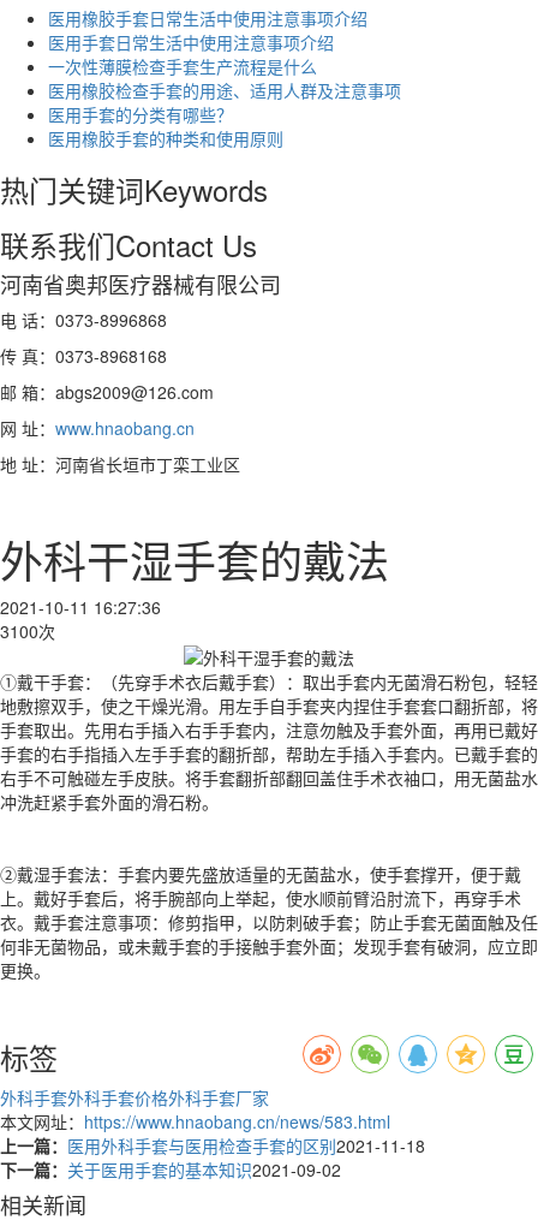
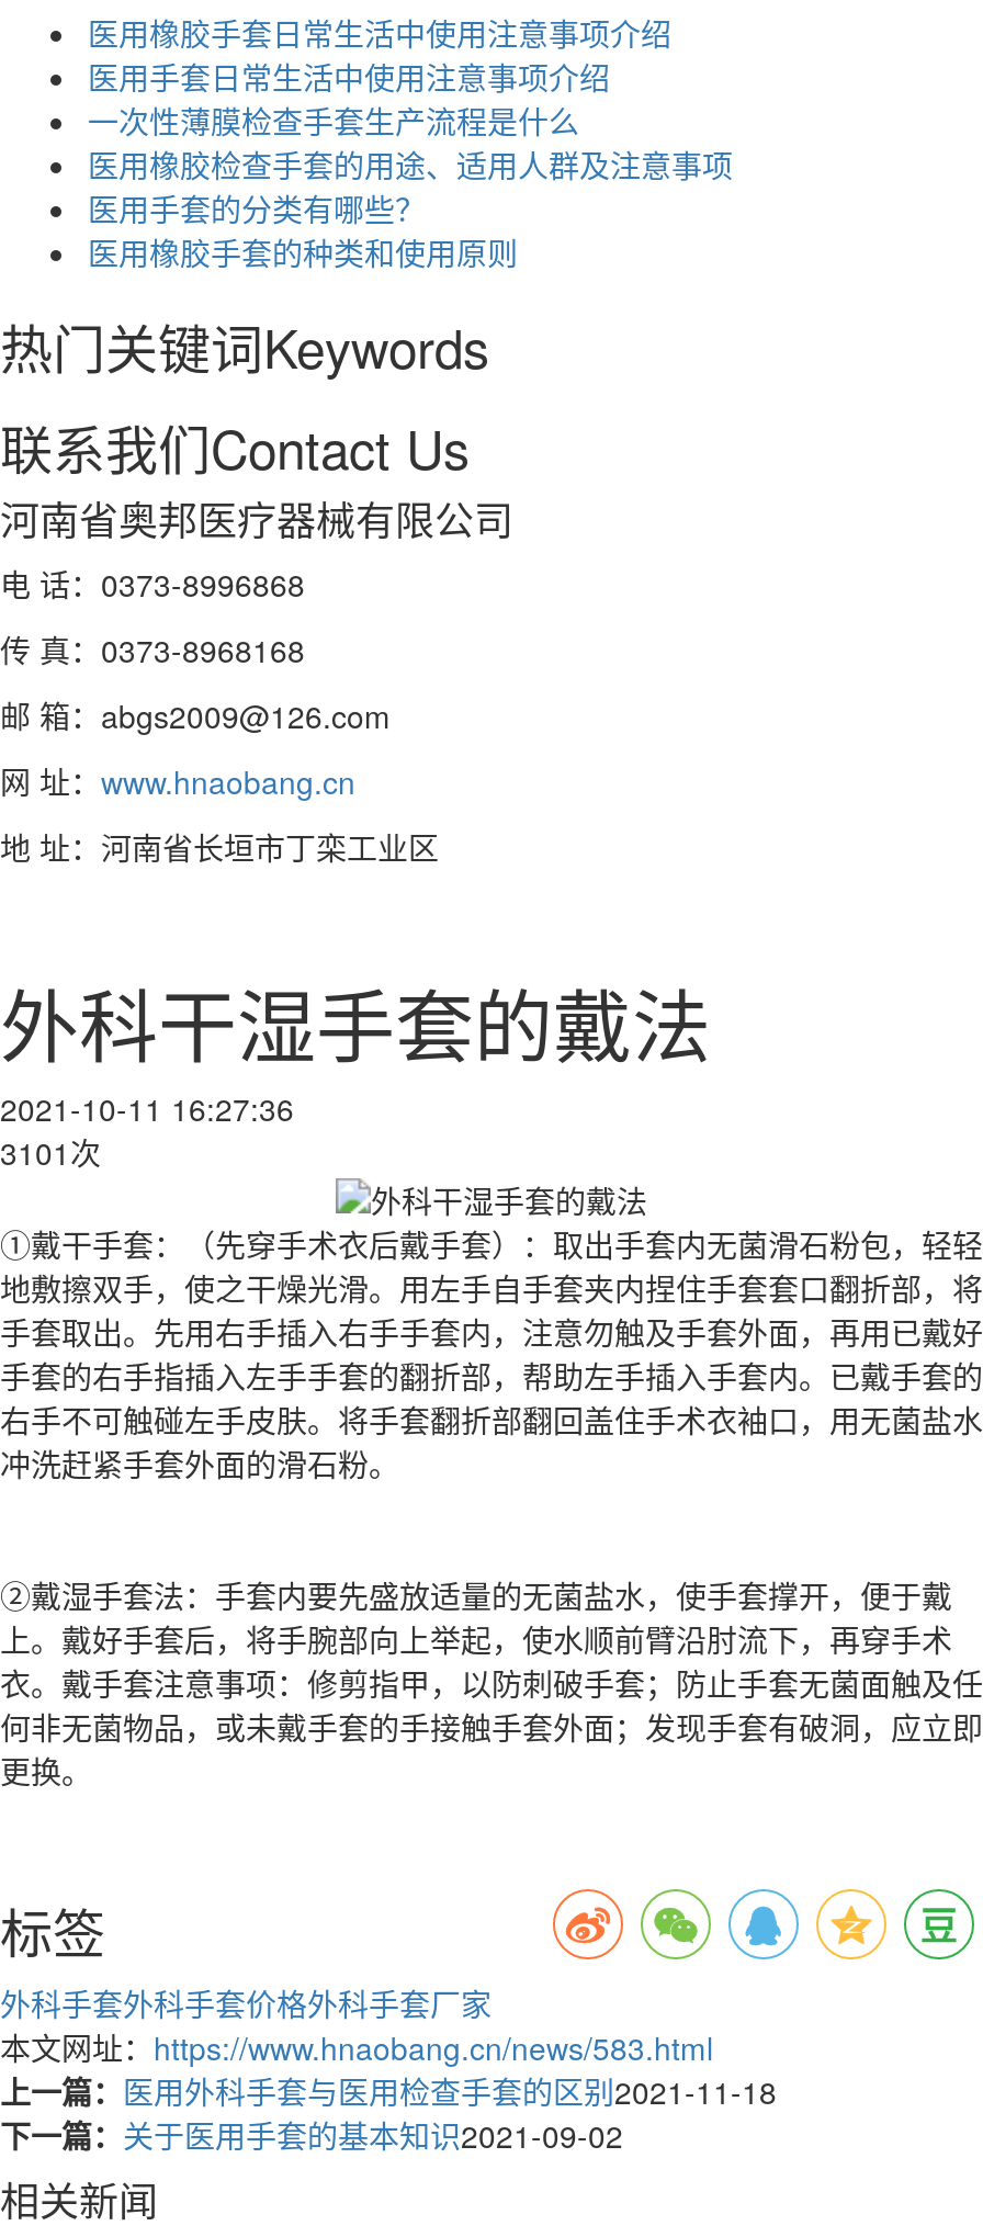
- 3100次
+ 3101次
